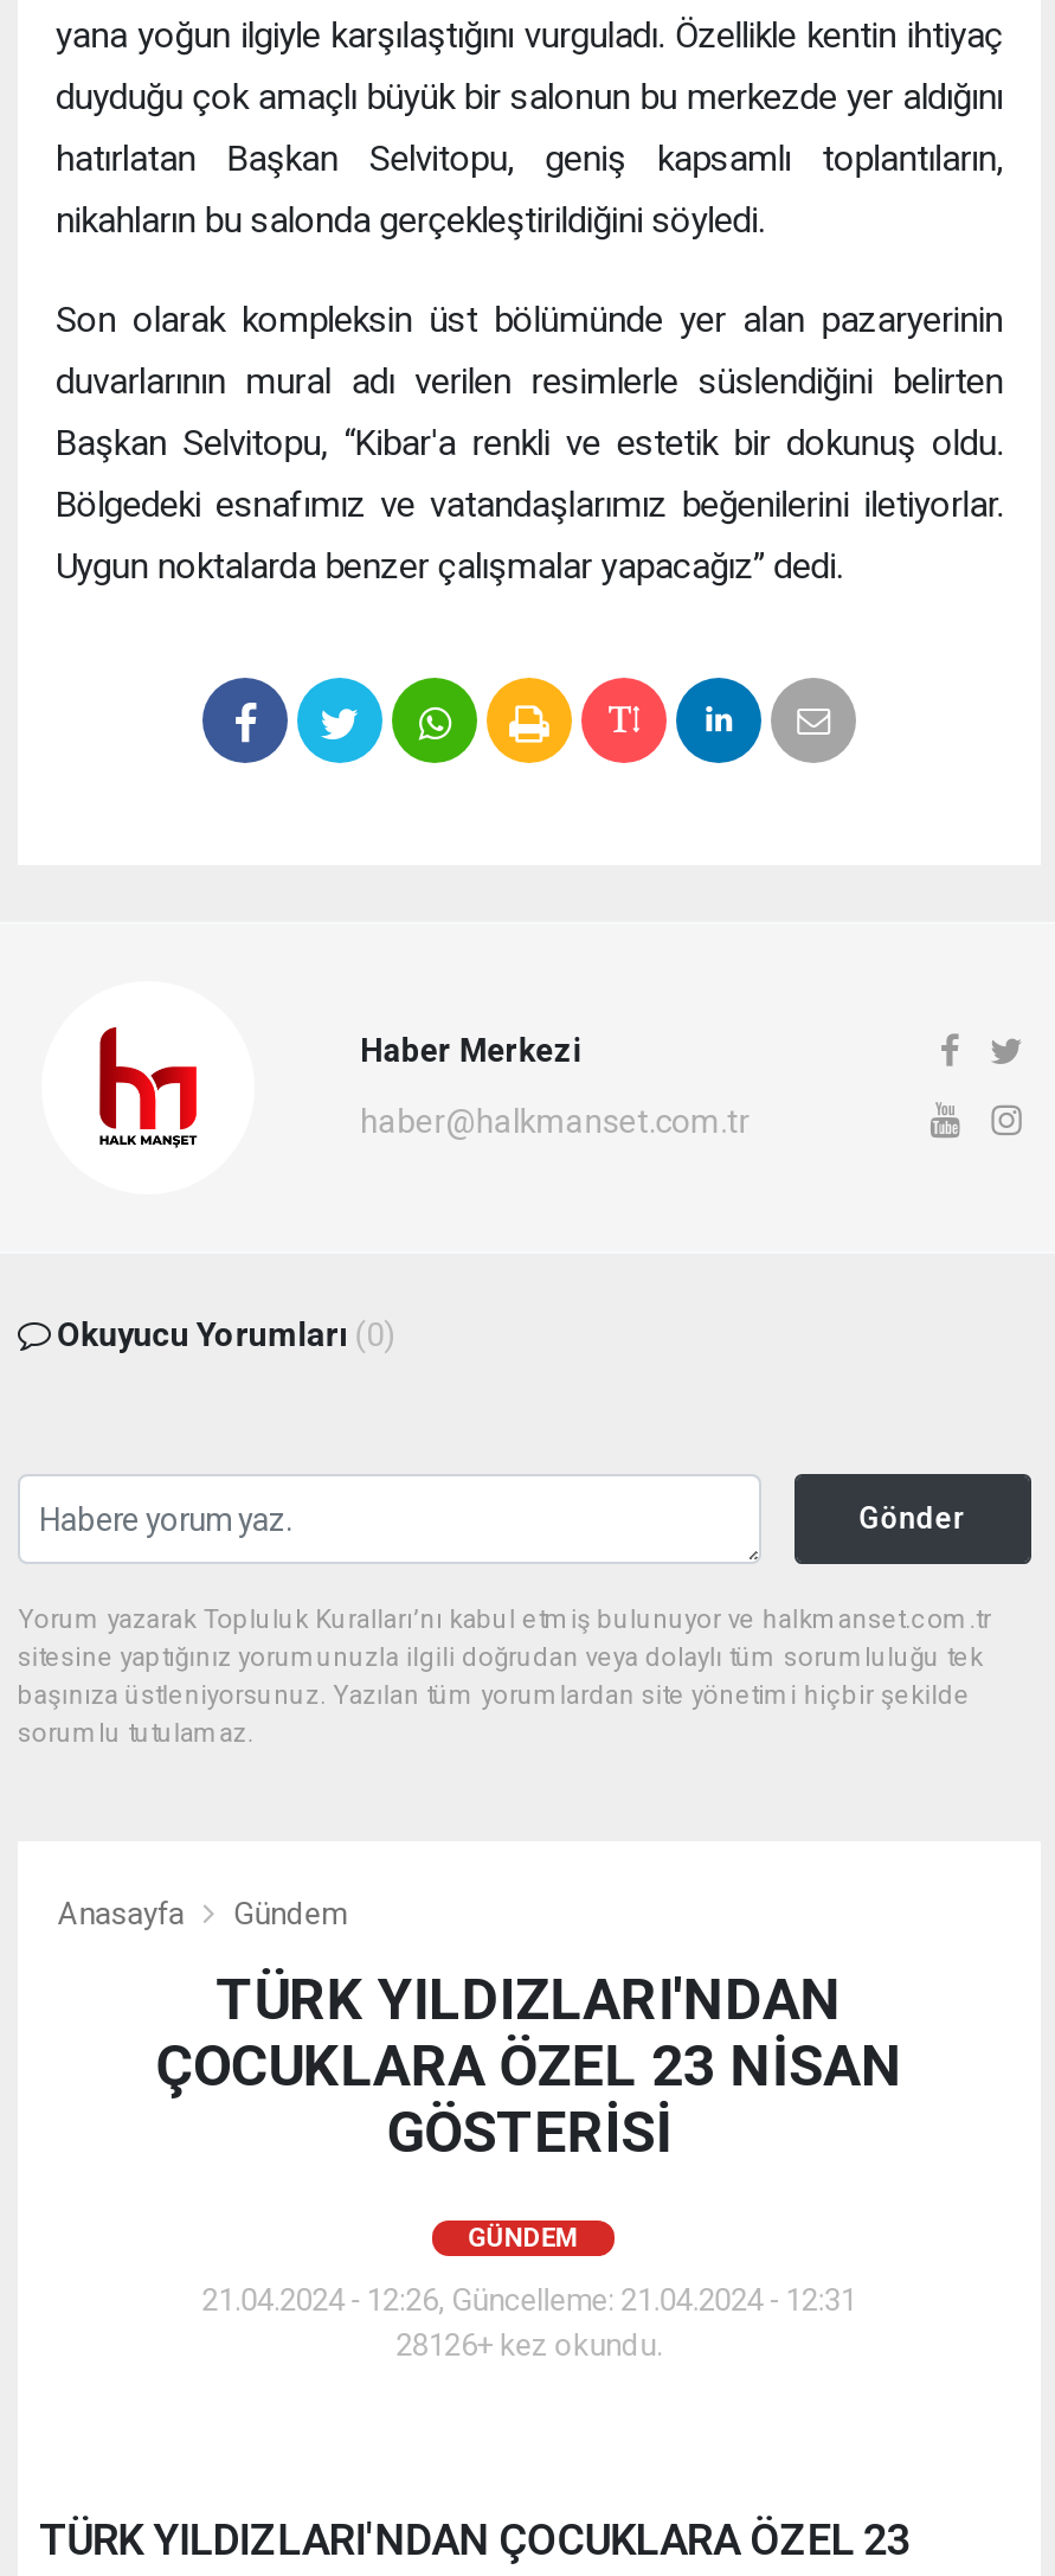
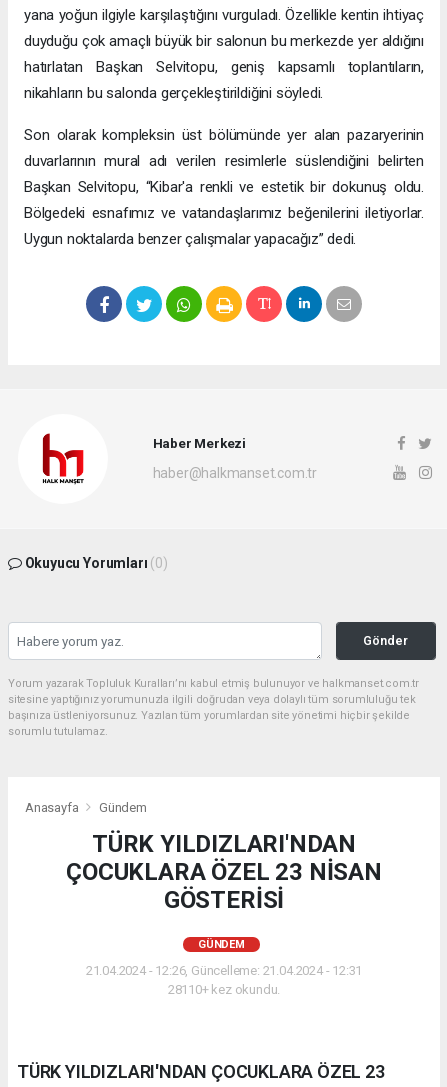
- 28126+ kez okundu.
+ 28110+ kez okundu.
